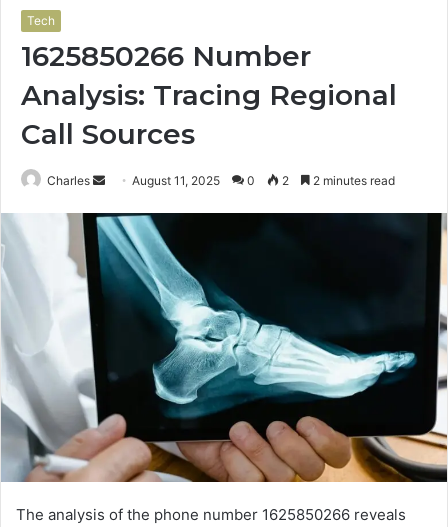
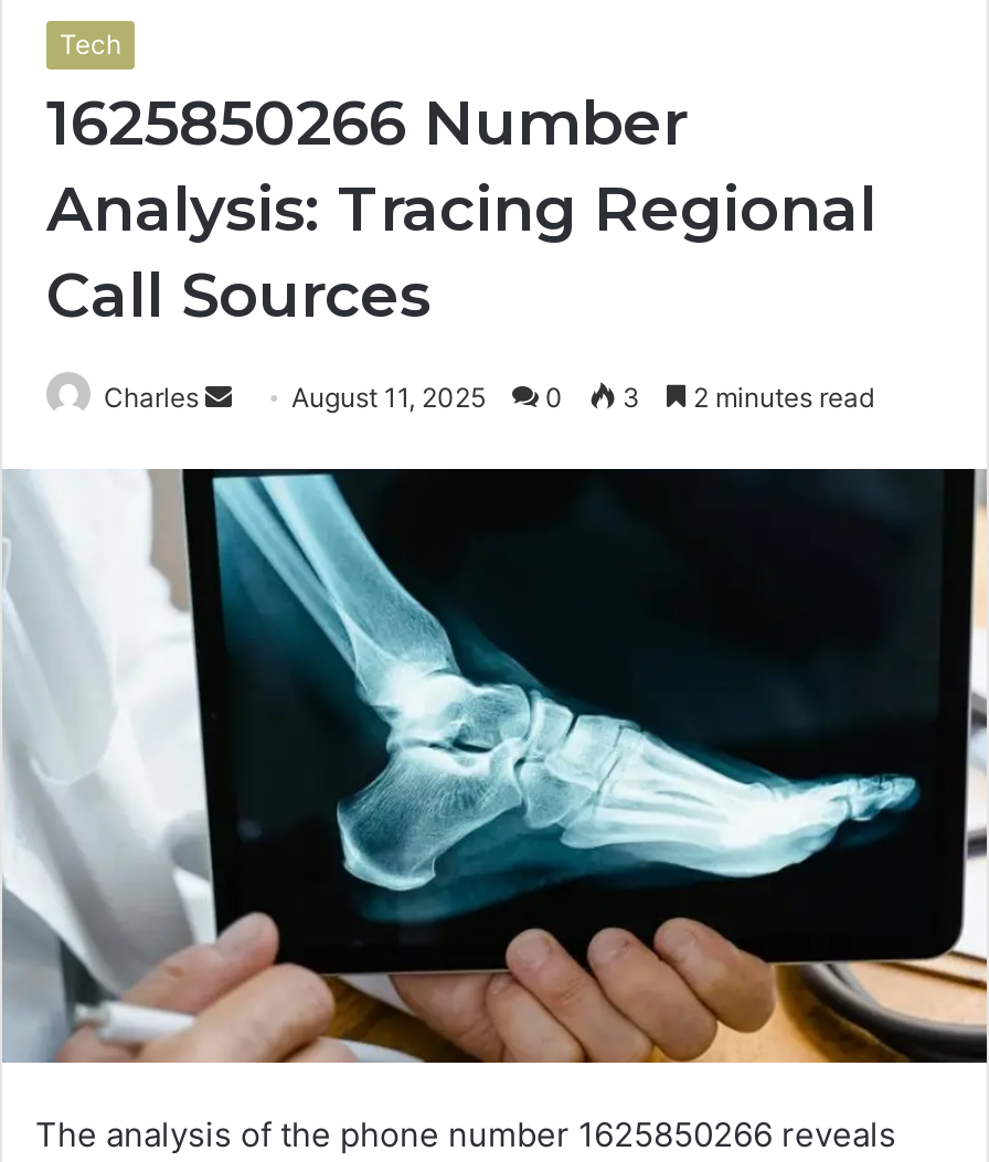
- 2
+ 3
